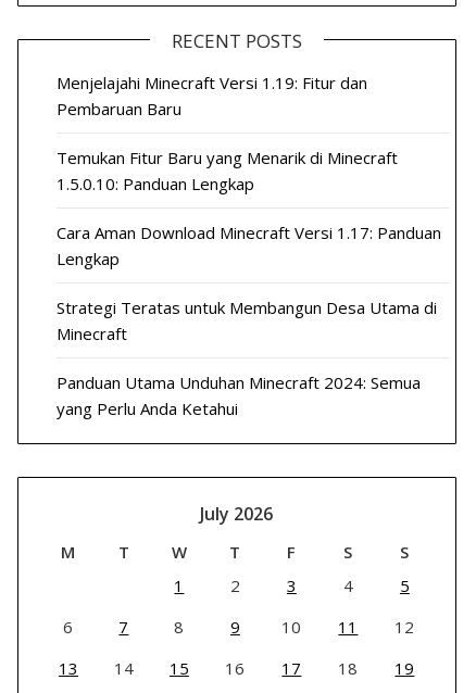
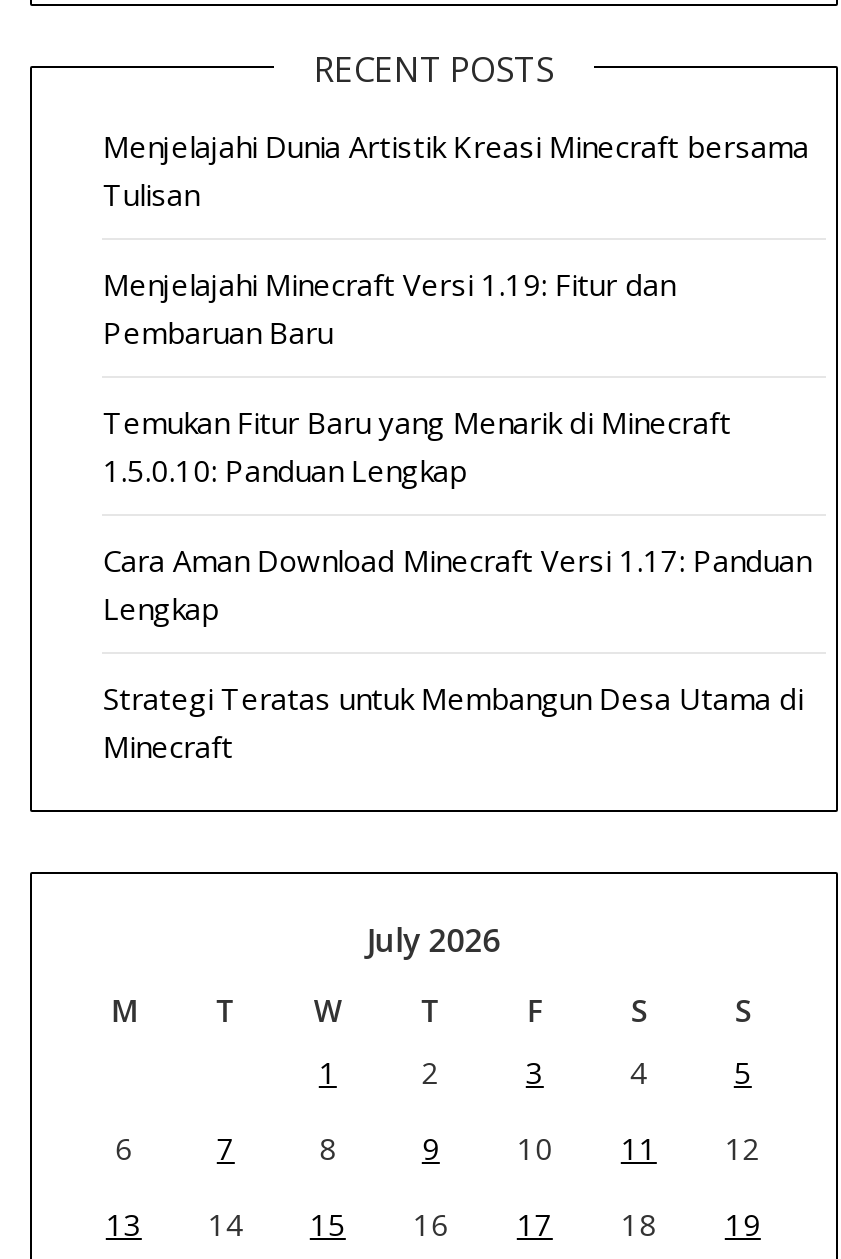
+ Menjelajahi Dunia Artistik Kreasi Minecraft bersama
+ Tulisan

moved down: Menjelajahi Minecraft Versi 1.19: Fitur dan | Pembaruan Baru | Temukan Fitur Baru yang Menarik di Minecraft | 1.5.0.10: Panduan Lengkap | Cara Aman Download Minecraft Versi 1.17: Panduan | Lengkap | Strategi Teratas untuk Membangun Desa Utama di | Minecraft

- Panduan Utama Unduhan Minecraft 2024: Semua
- yang Perlu Anda Ketahui
